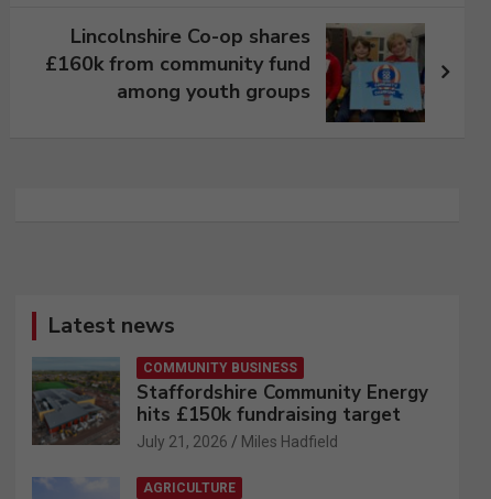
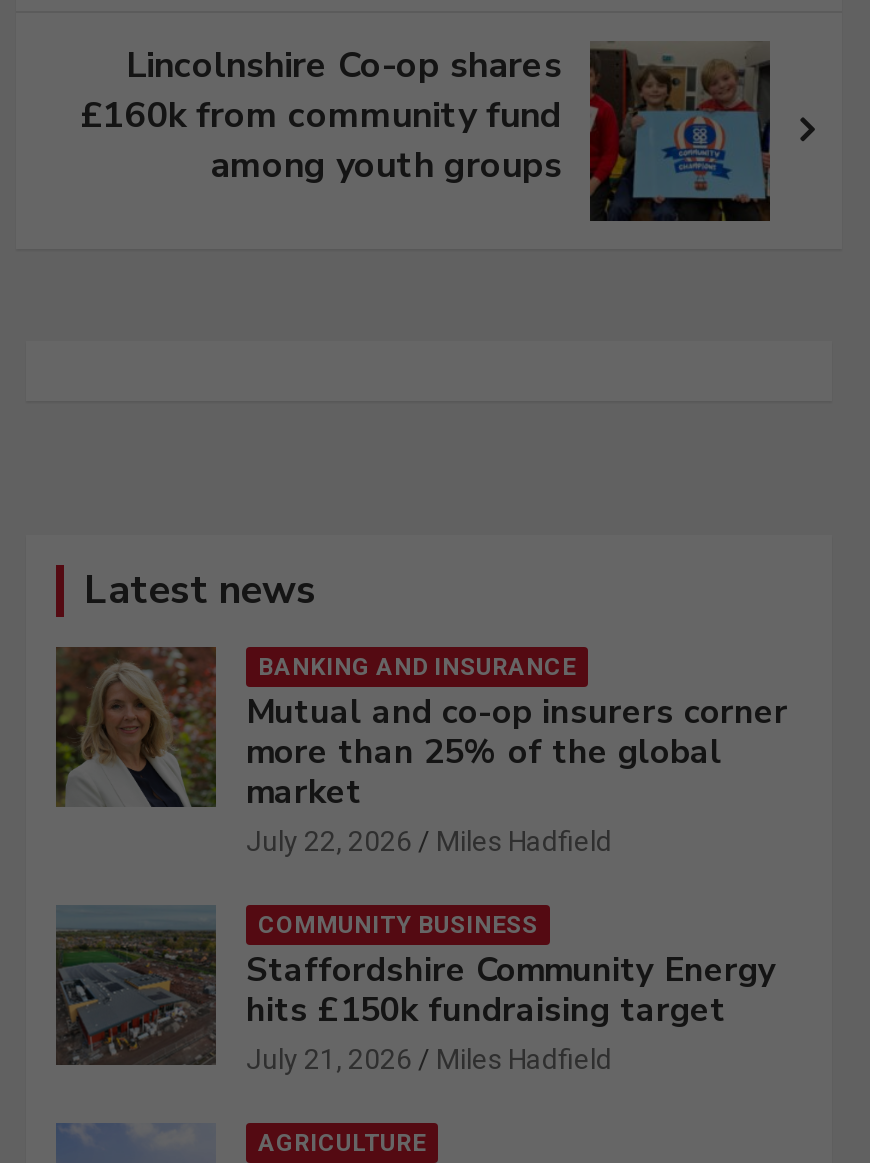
+ [image]
+ BANKING AND INSURANCE
+ Mutual and co-op insurers corner
+ more than 25% of the global
+ market
+ July 22, 2026
+ Miles Hadfield
